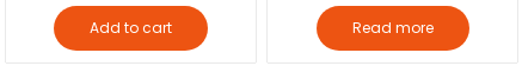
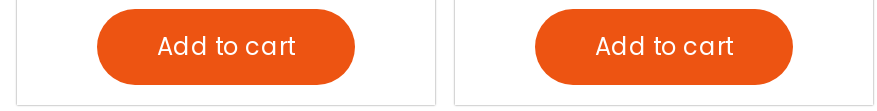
- Read more
+ Add to cart
